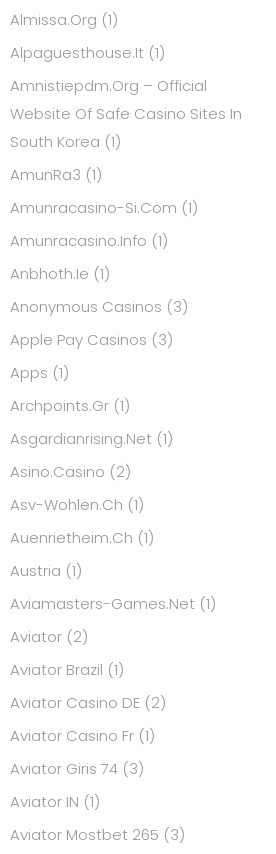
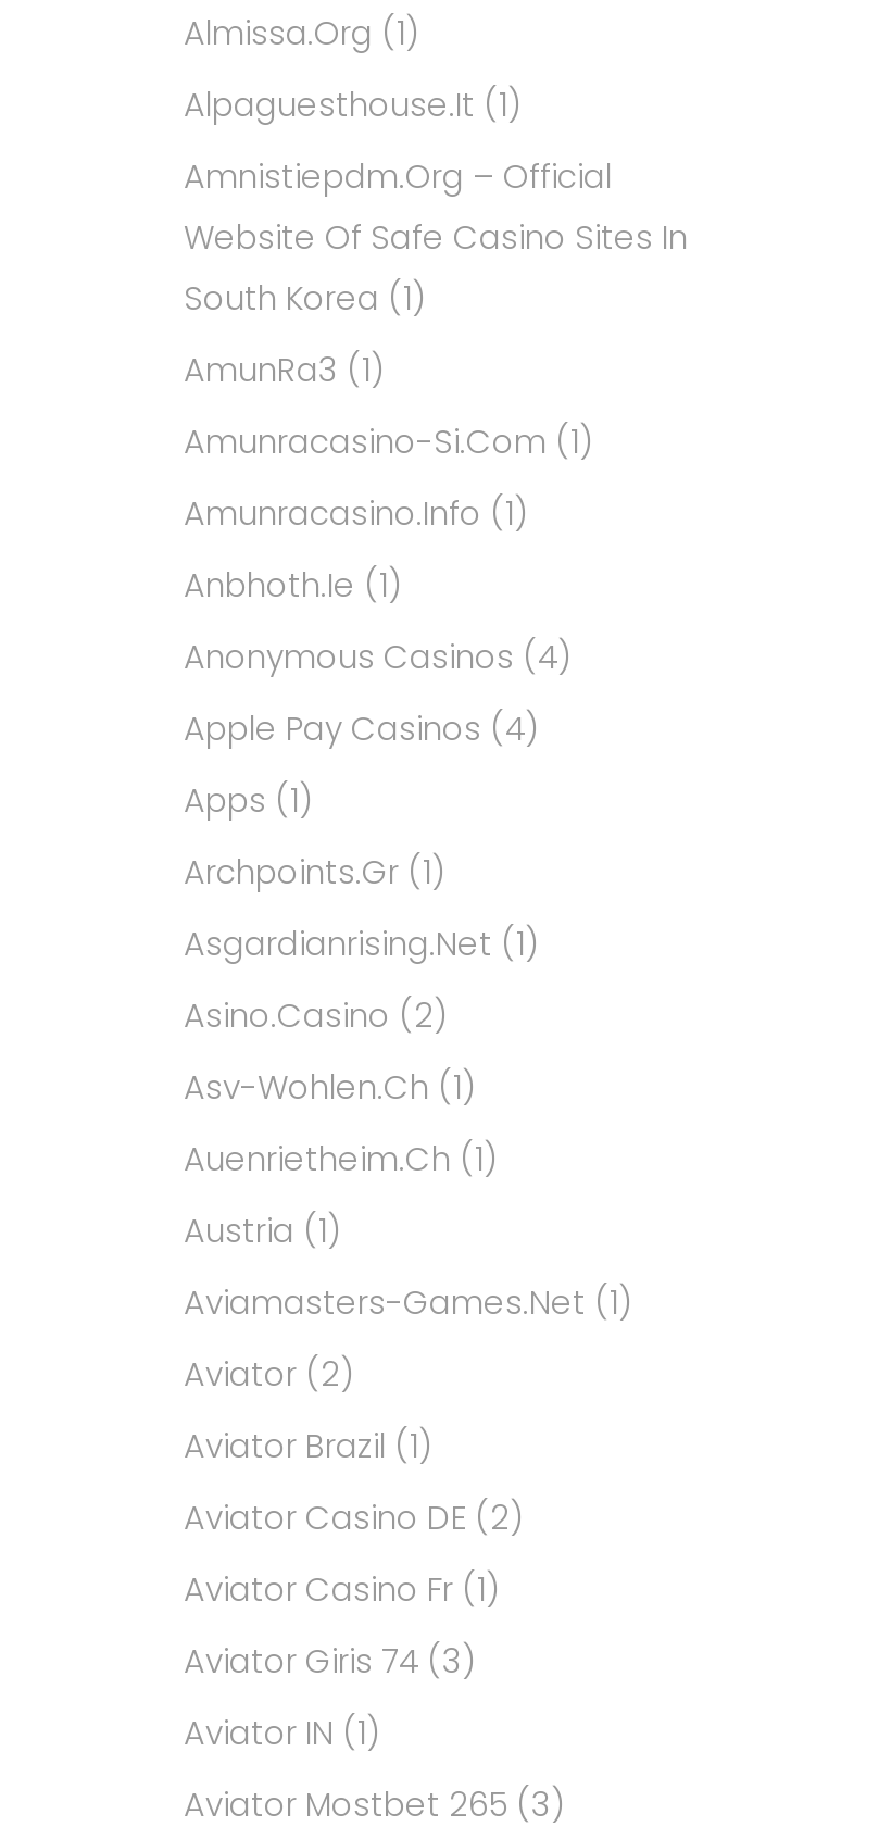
- Anonymous Casinos (3)
+ Anonymous Casinos (4)

- Apple Pay Casinos (3)
+ Apple Pay Casinos (4)
